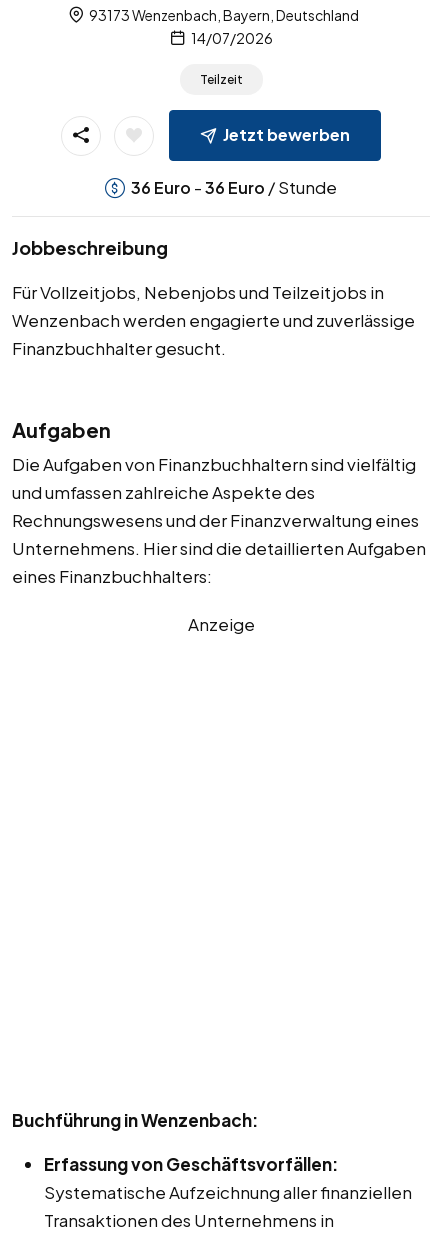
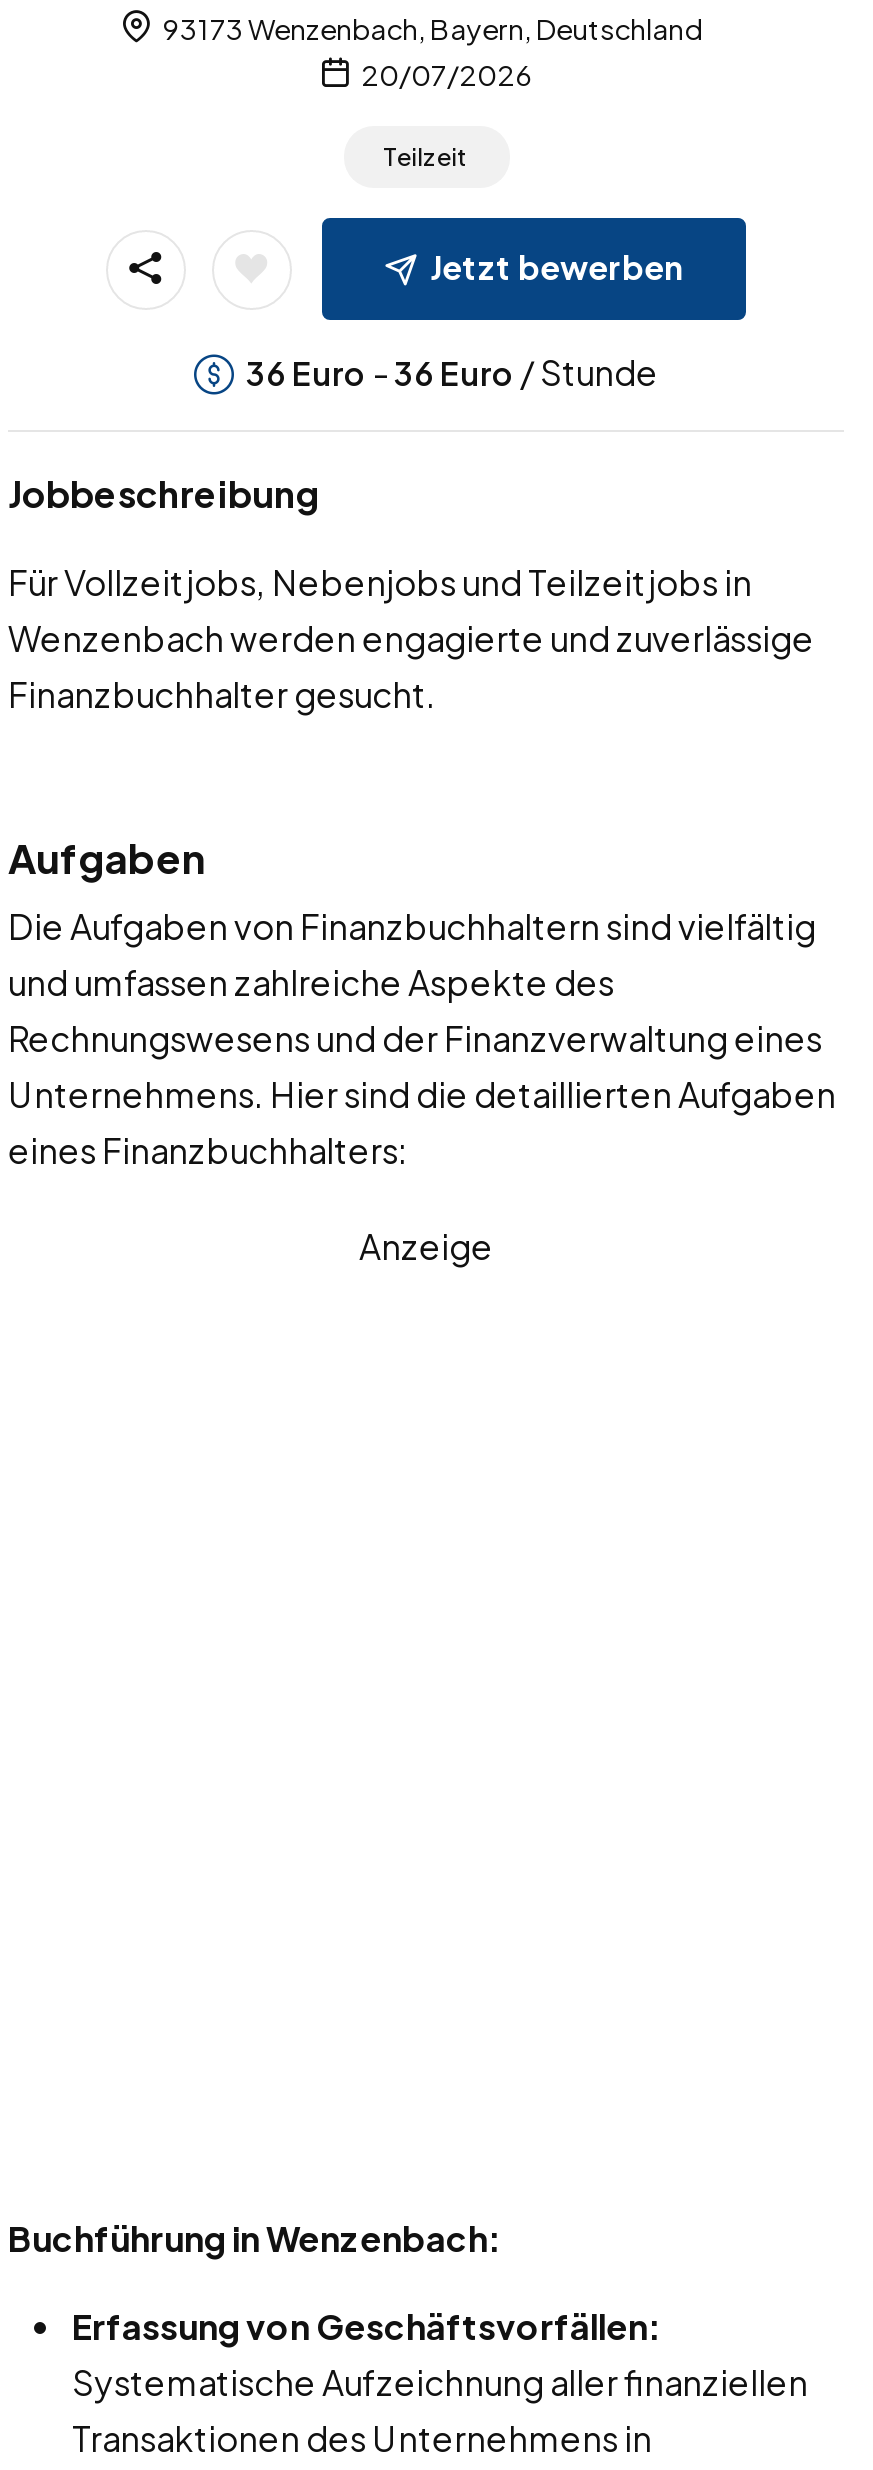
- 14/07/2026
+ 20/07/2026
